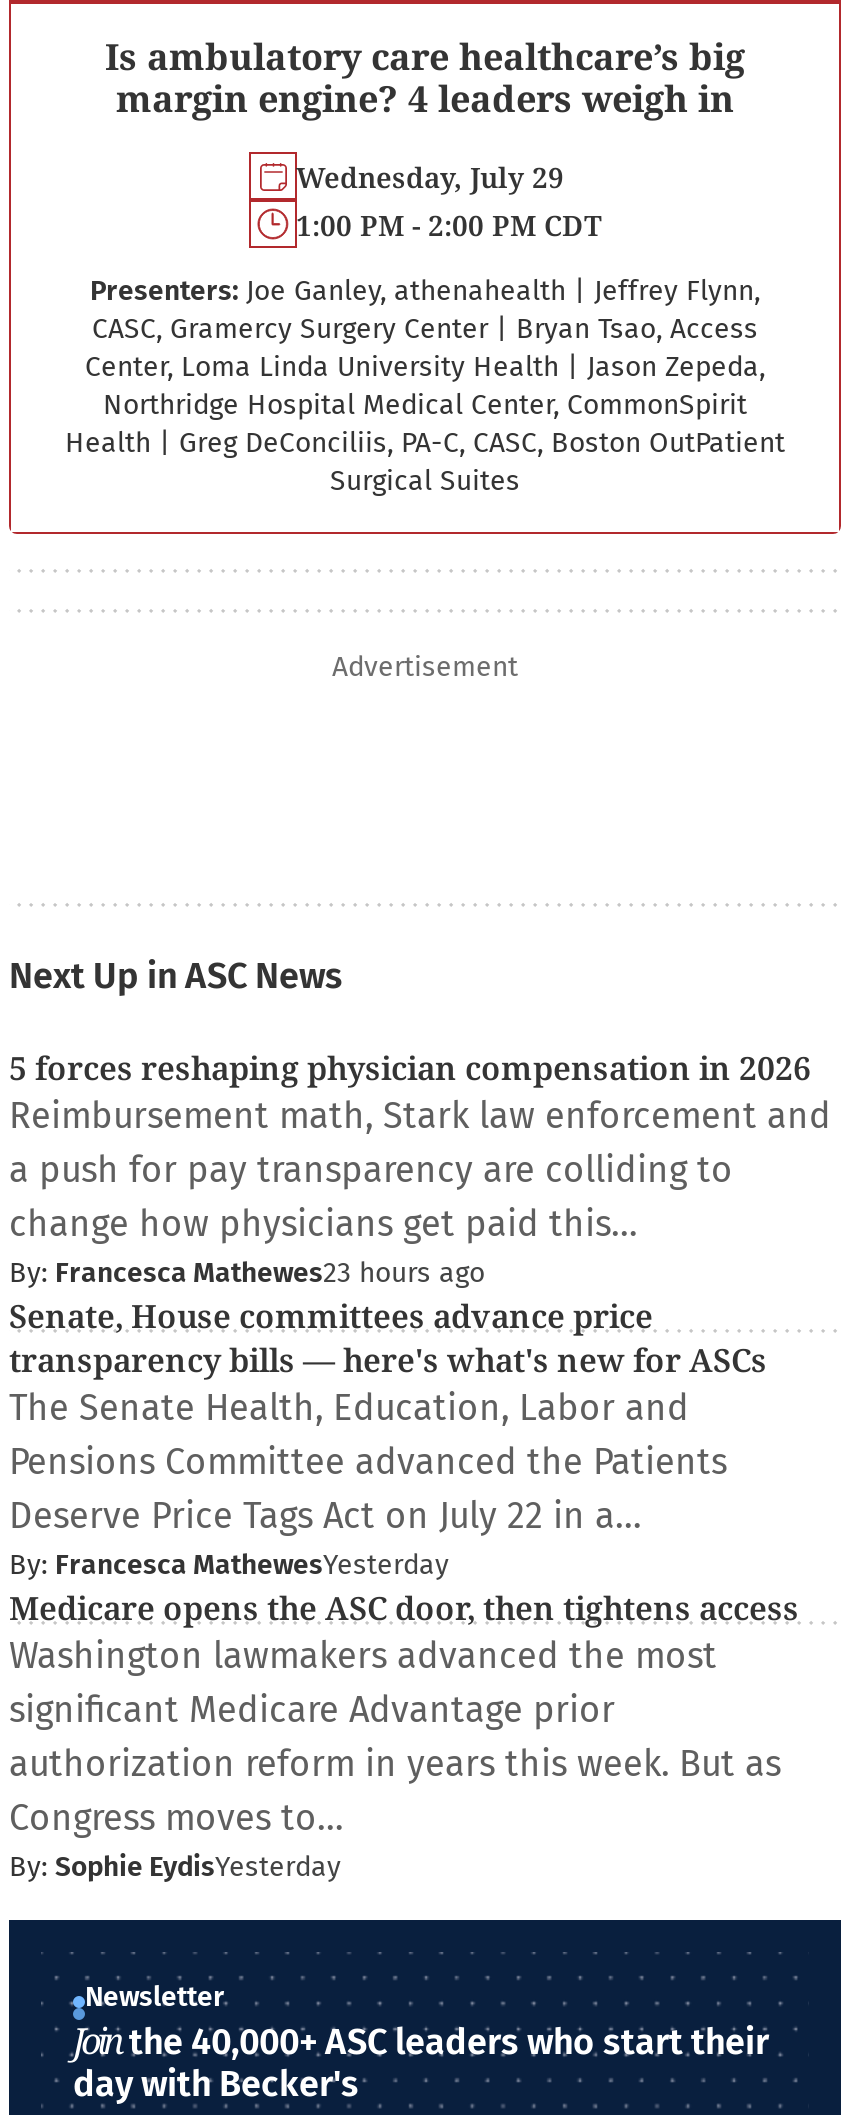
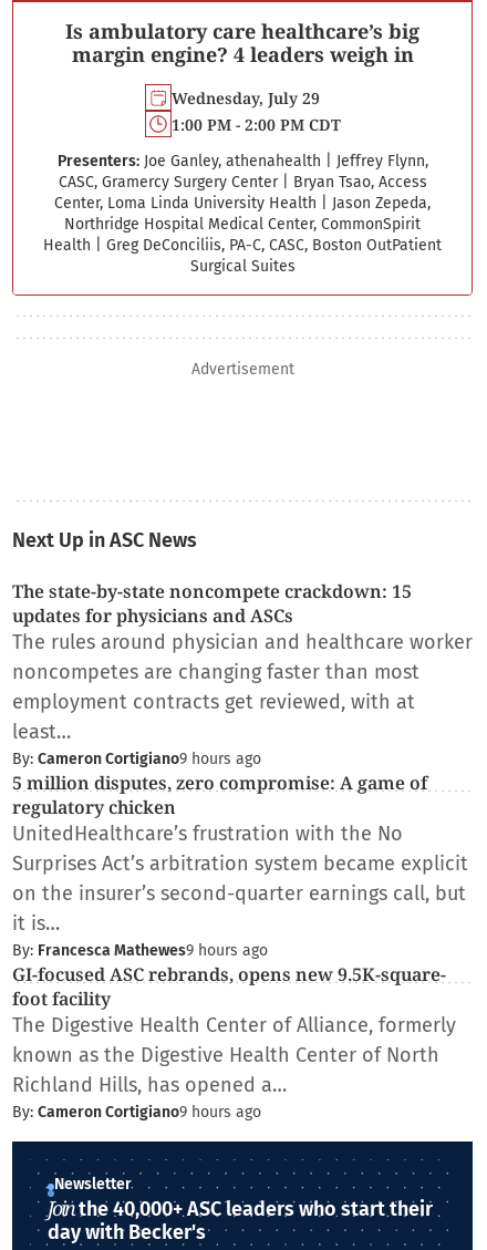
- 5 forces reshaping physician compensation in 2026
- Reimbursement math, Stark law enforcement and
- a push for pay transparency are colliding to
- change how physicians get paid this…
- By: Francesca Mathewes23 hours ago
- Senate, House committees advance price
- transparency bills — here's what's new for ASCs
- The Senate Health, Education, Labor and
- Pensions Committee advanced the Patients
- Deserve Price Tags Act on July 22 in a…
- By: Francesca MathewesYesterday
- Medicare opens the ASC door, then tightens access
- Washington lawmakers advanced the most
- significant Medicare Advantage prior
- authorization reform in years this week. But as
- Congress moves to…
- By: Sophie EydisYesterday
+ The state-by-state noncompete crackdown: 15
+ updates for physicians and ASCs
+ The rules around physician and healthcare worker
+ noncompetes are changing faster than most
+ employment contracts get reviewed, with at
+ least…
+ By: Cameron Cortigiano9 hours ago
+ 5 million disputes, zero compromise: A game of
+ regulatory chicken
+ UnitedHealthcare’s frustration with the No
+ Surprises Act’s arbitration system became explicit
+ on the insurer’s second-quarter earnings call, but
+ it is…
+ By: Francesca Mathewes9 hours ago
+ GI-focused ASC rebrands, opens new 9.5K-square-
+ foot facility
+ The Digestive Health Center of Alliance, formerly
+ known as the Digestive Health Center of North
+ Richland Hills, has opened a…
+ By: Cameron Cortigiano9 hours ago
